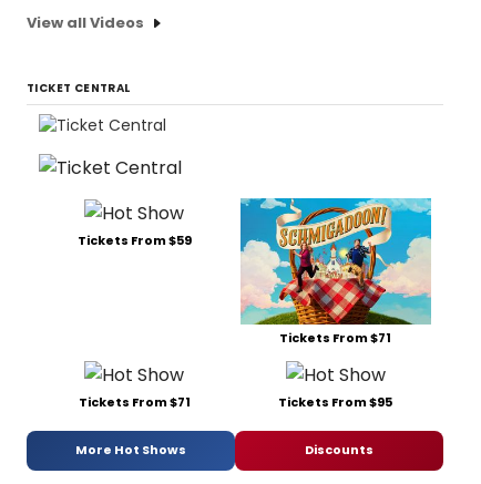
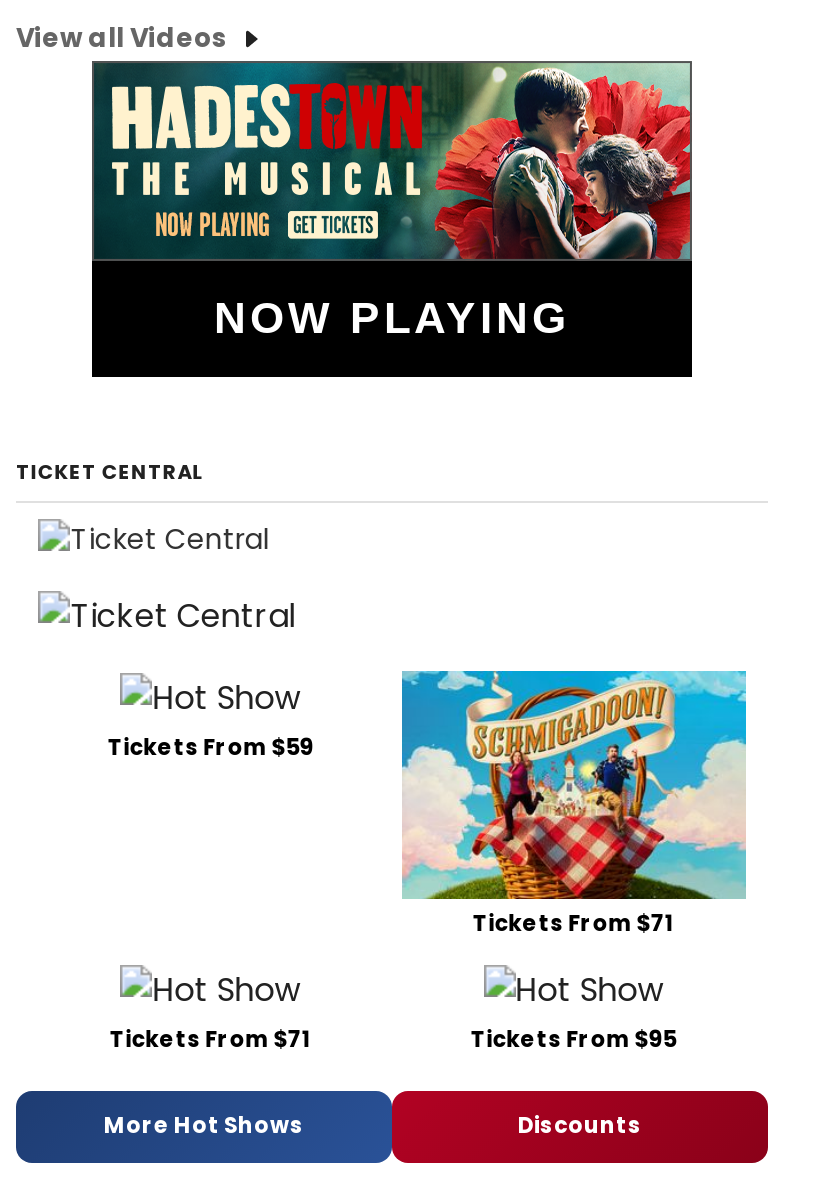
+ [image]
+ NOW PLAYING
